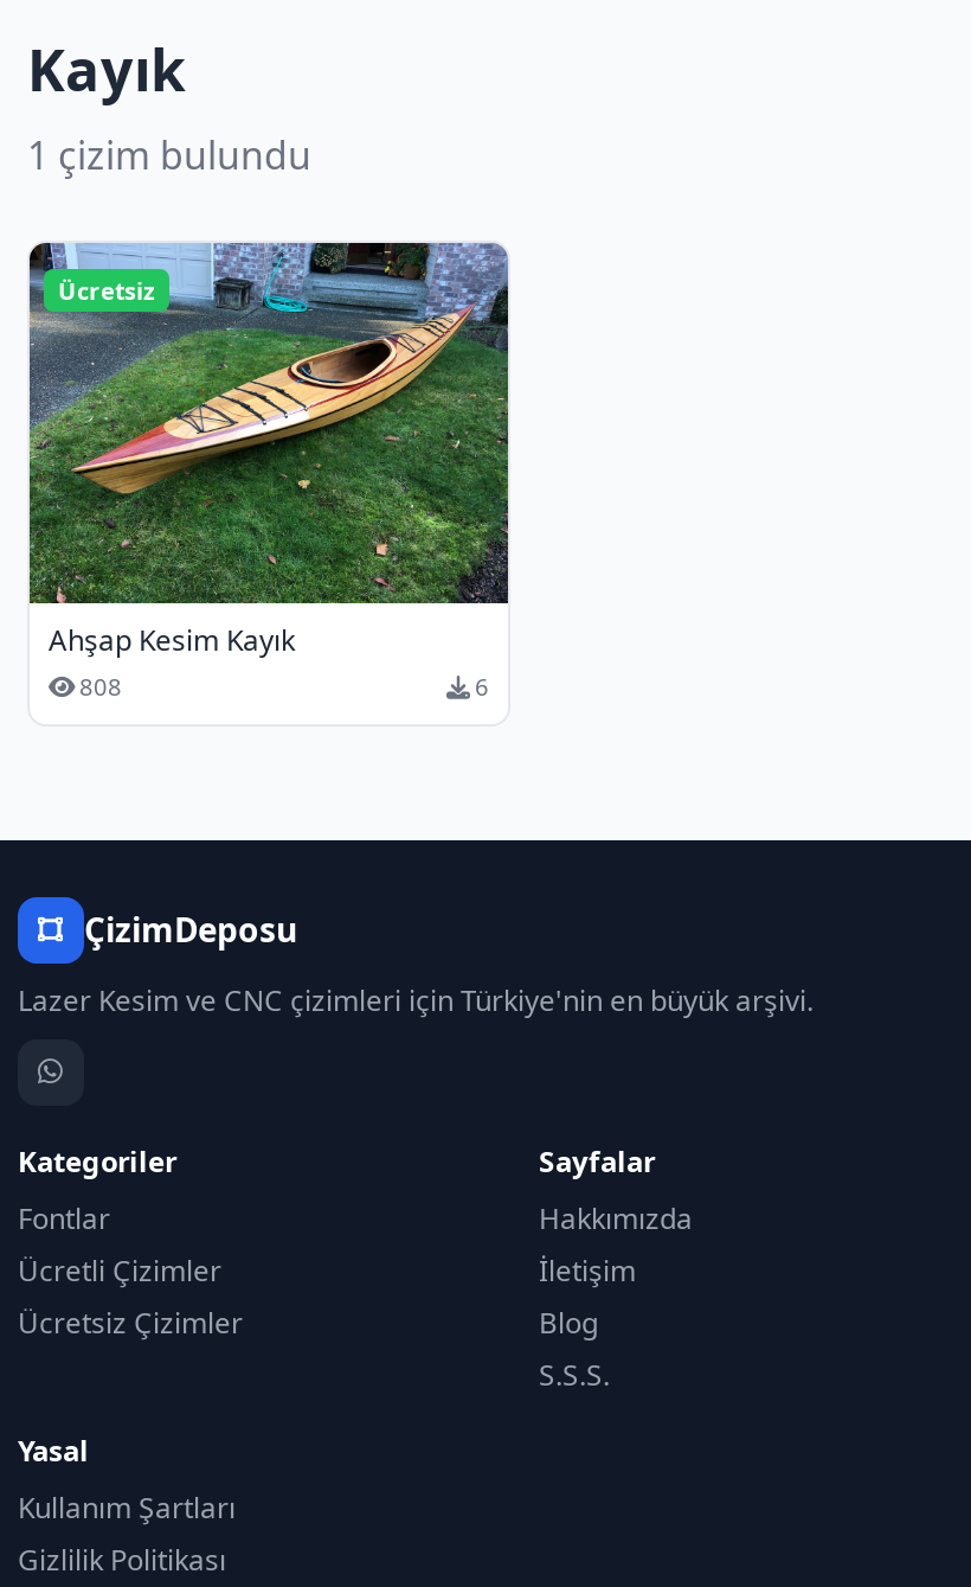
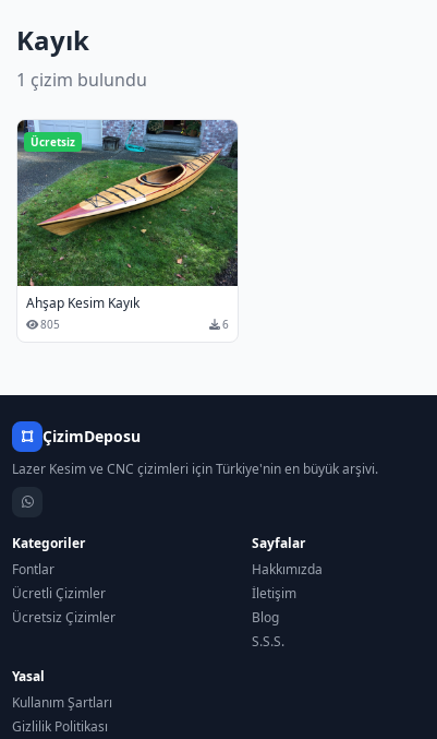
- 808
+ 805
